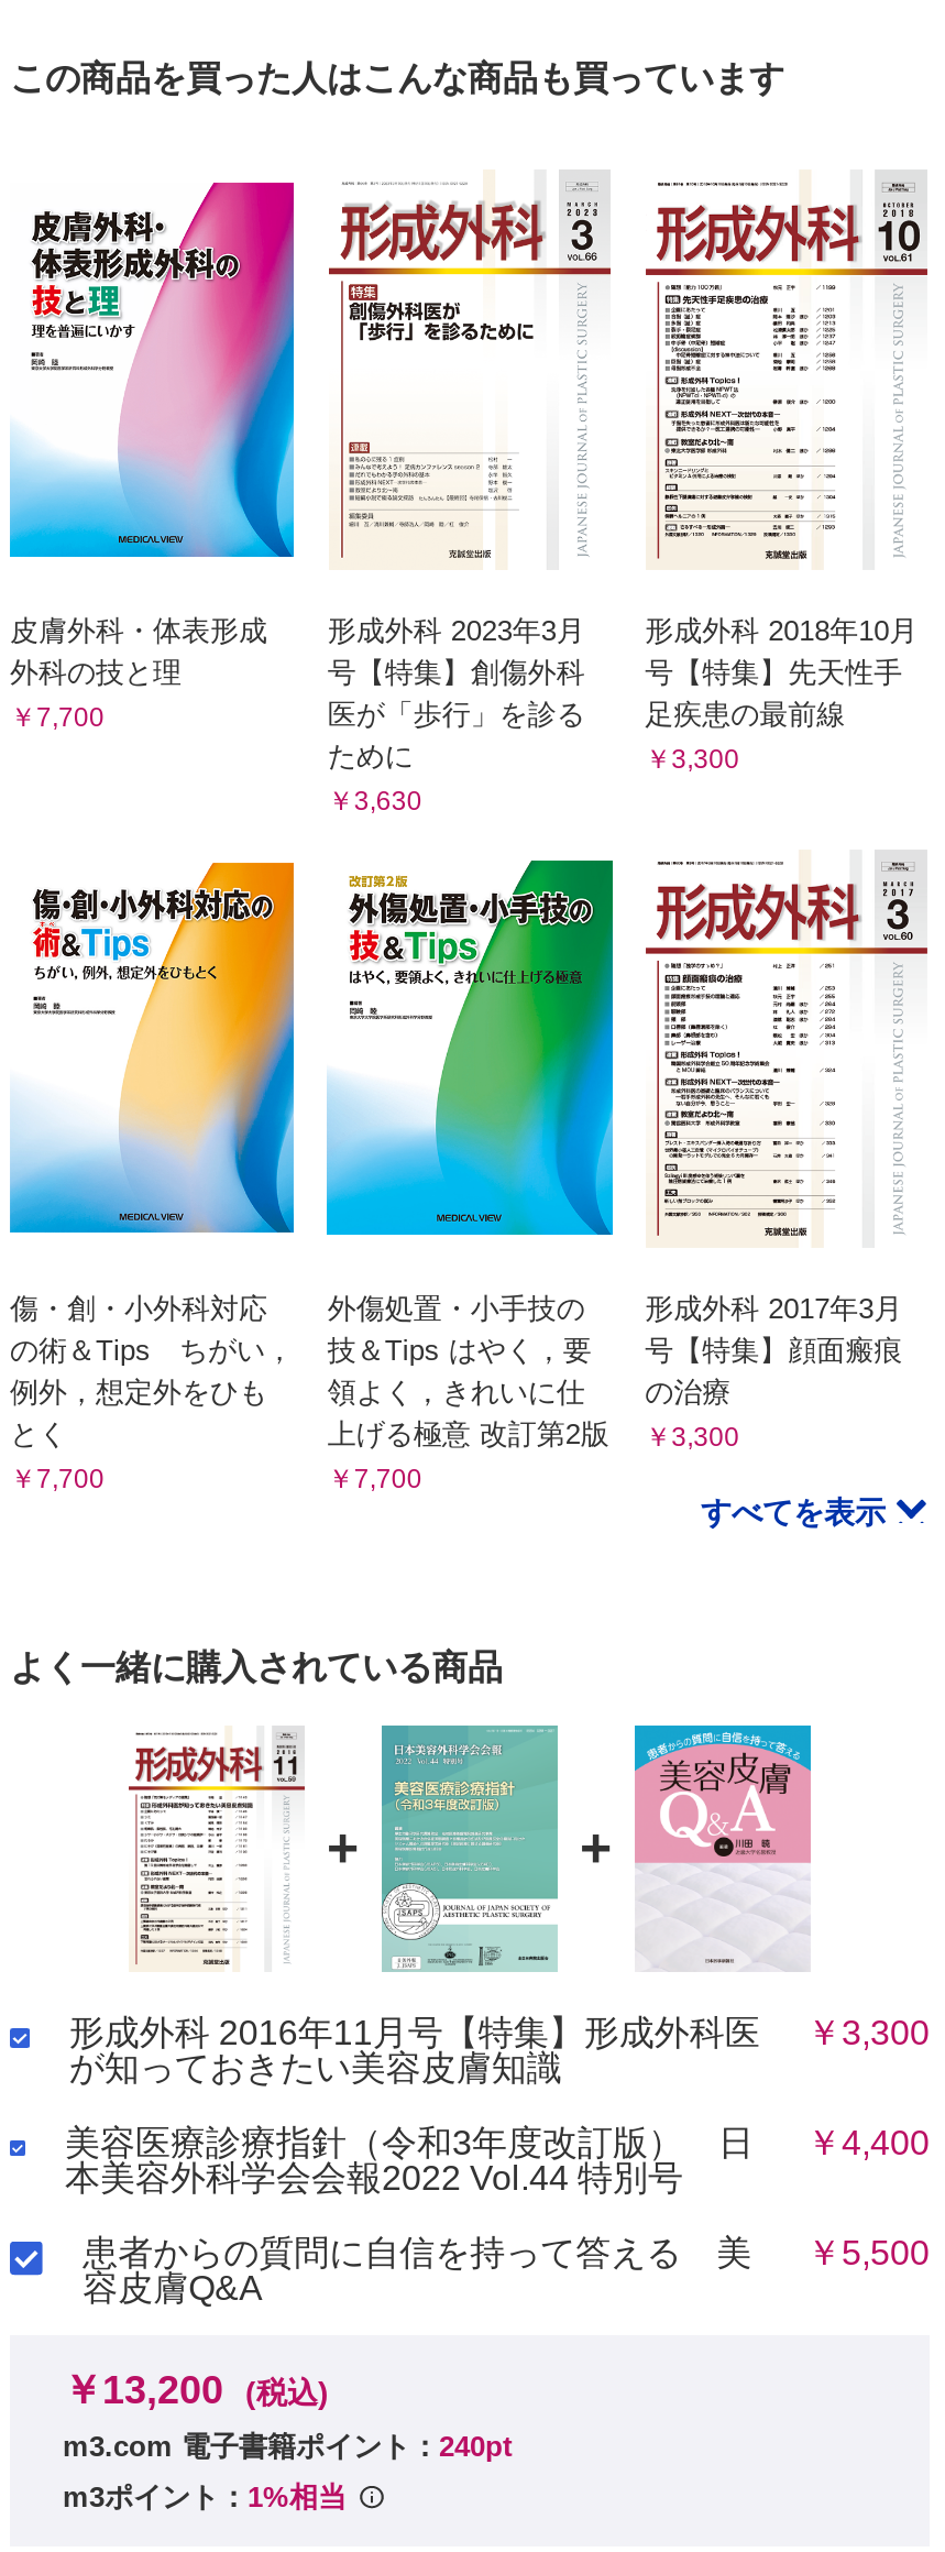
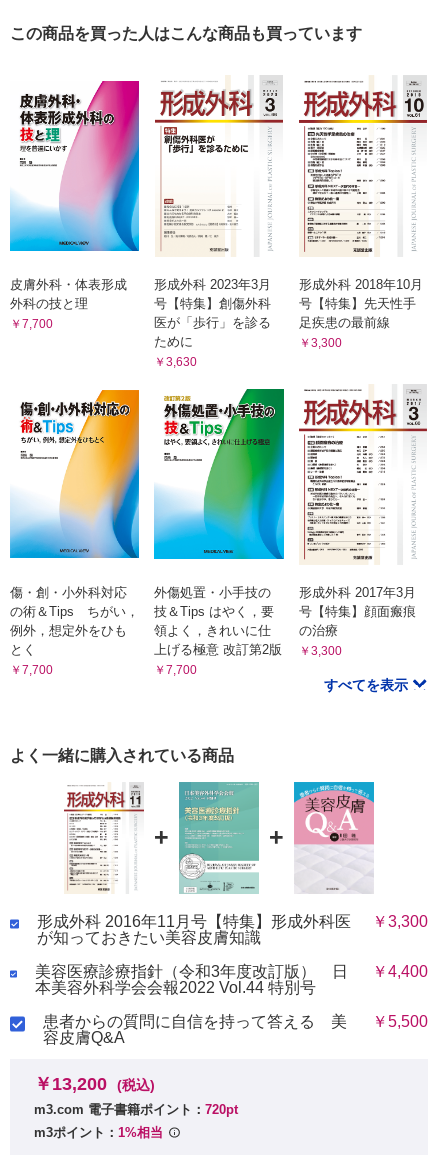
- m3.com 電子書籍ポイント：240pt
+ m3.com 電子書籍ポイント：720pt
